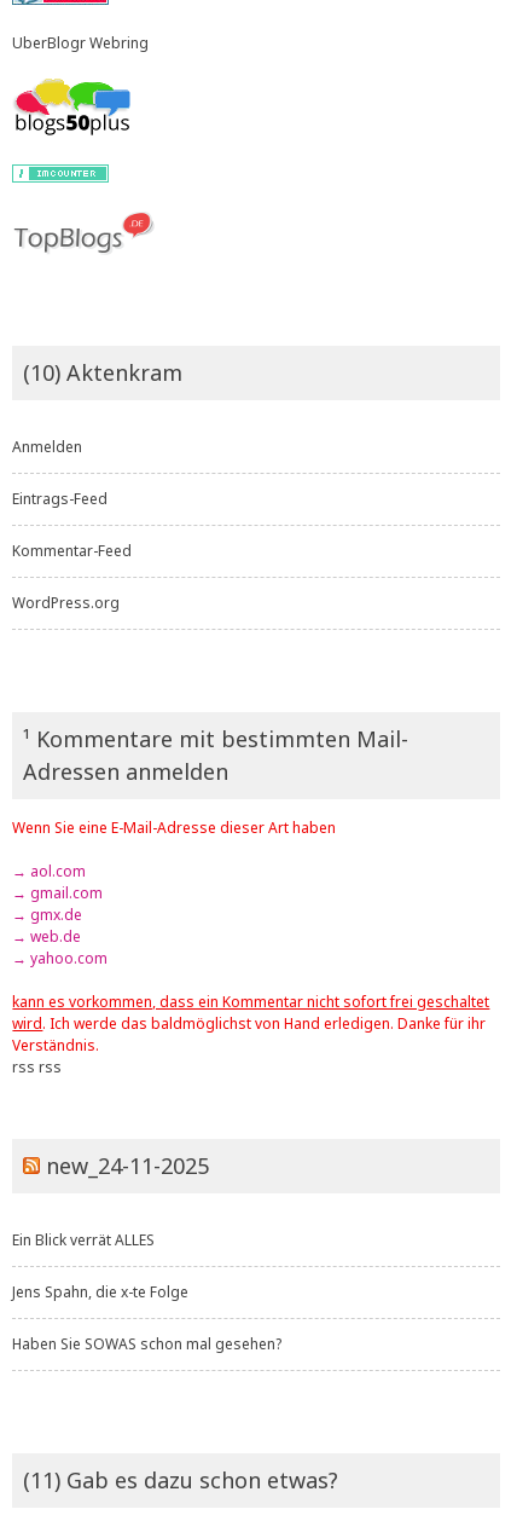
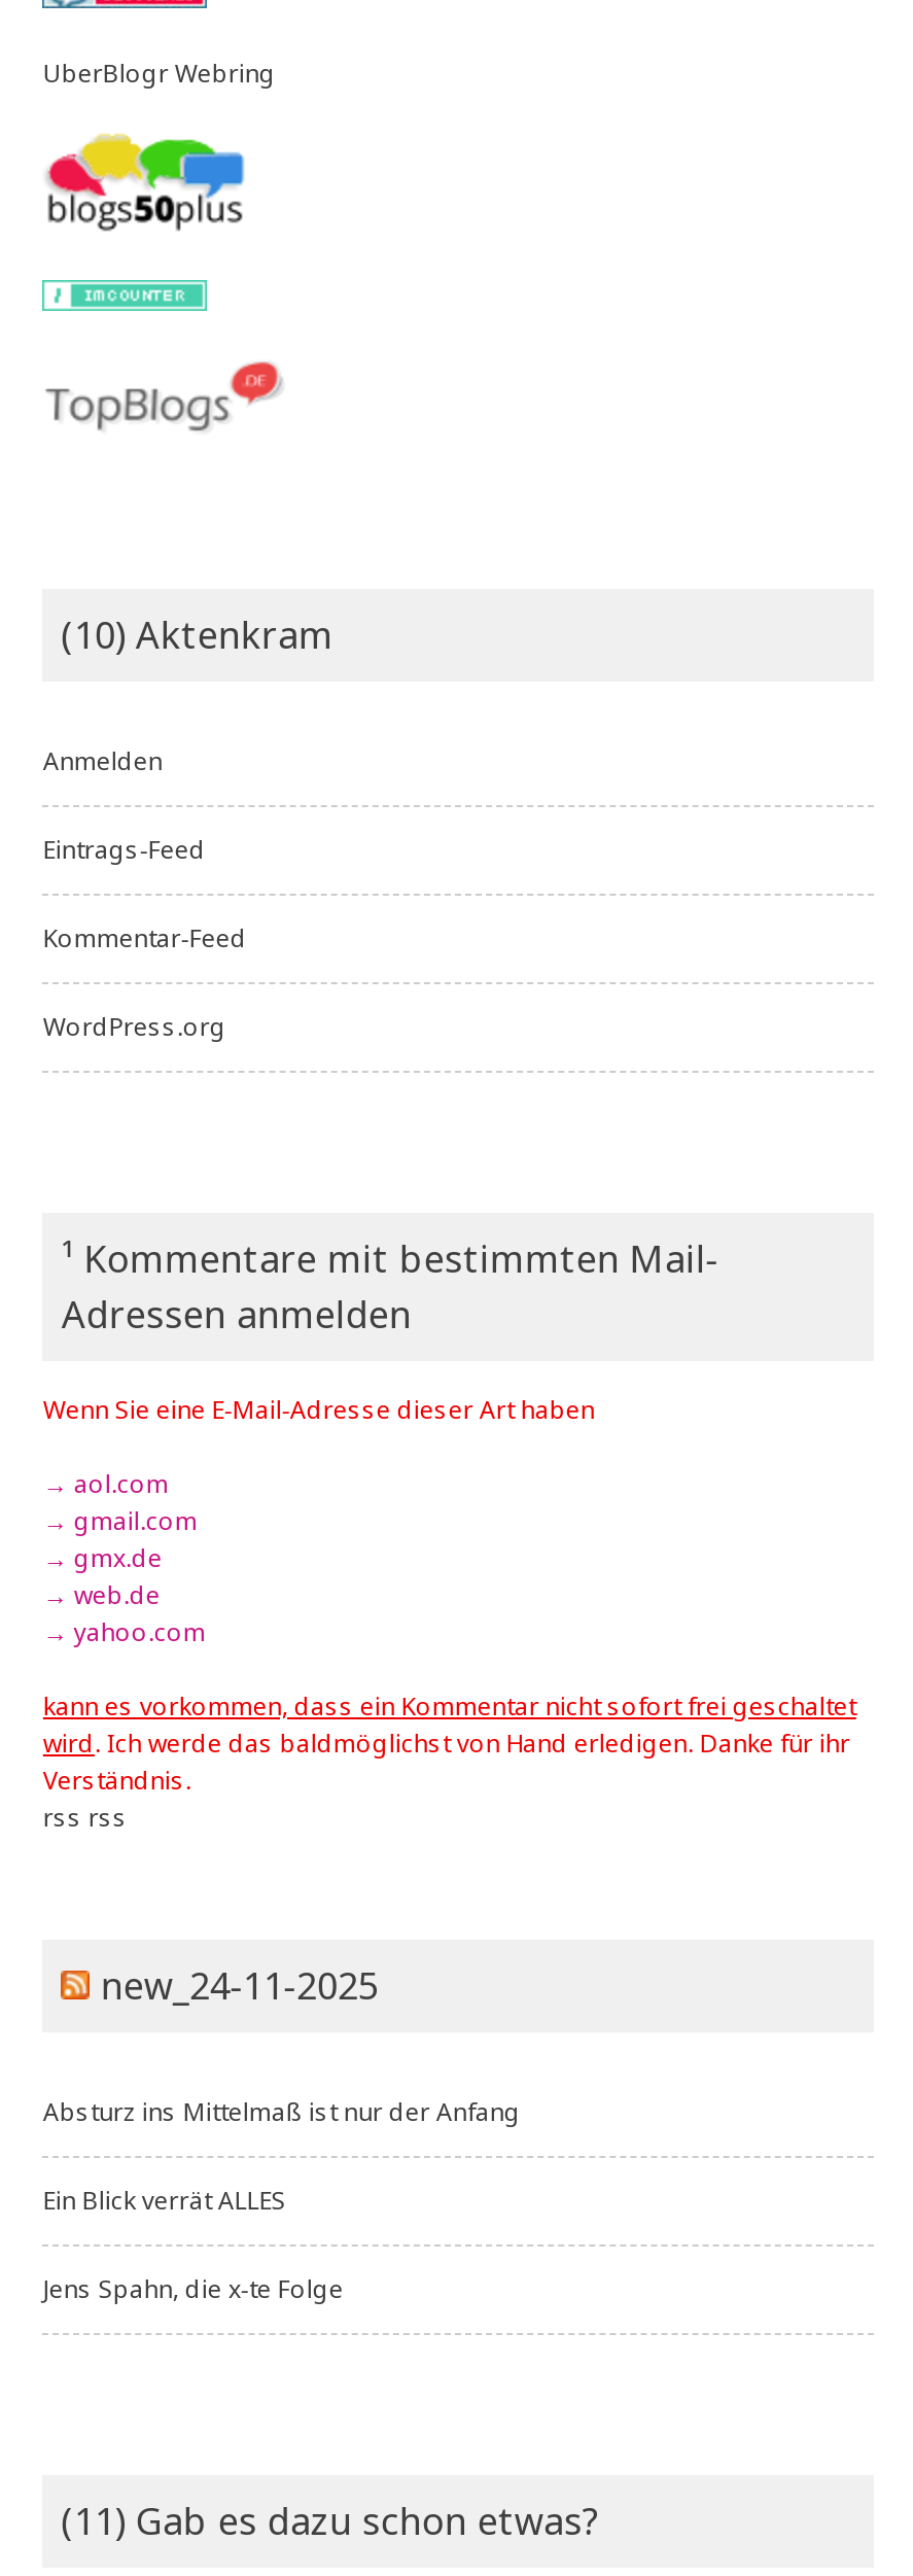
+ Absturz ins Mittelmaß ist nur der Anfang

moved down: Ein Blick verrät ALLES | Jens Spahn, die x-te Folge

- Haben Sie SOWAS schon mal gesehen?
